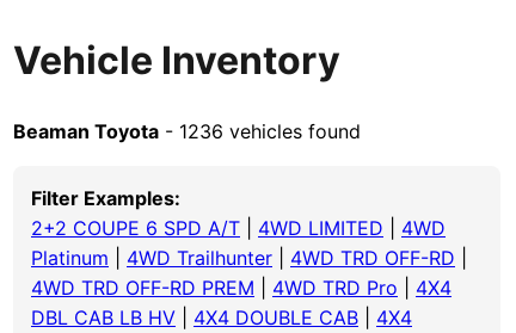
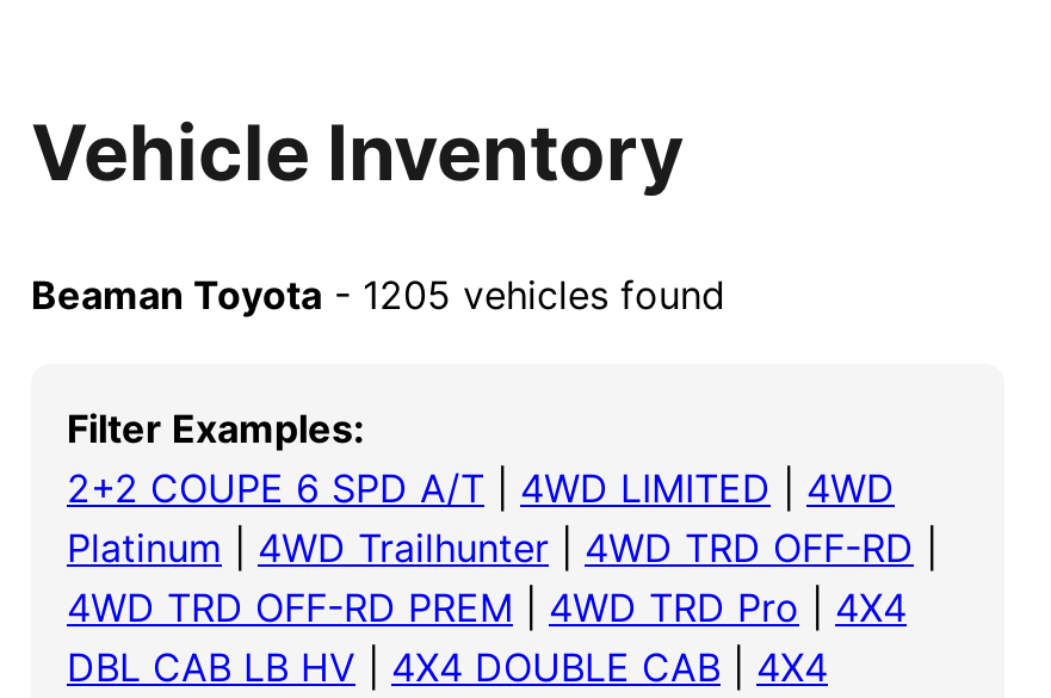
- Beaman Toyota - 1236 vehicles found
+ Beaman Toyota - 1205 vehicles found
